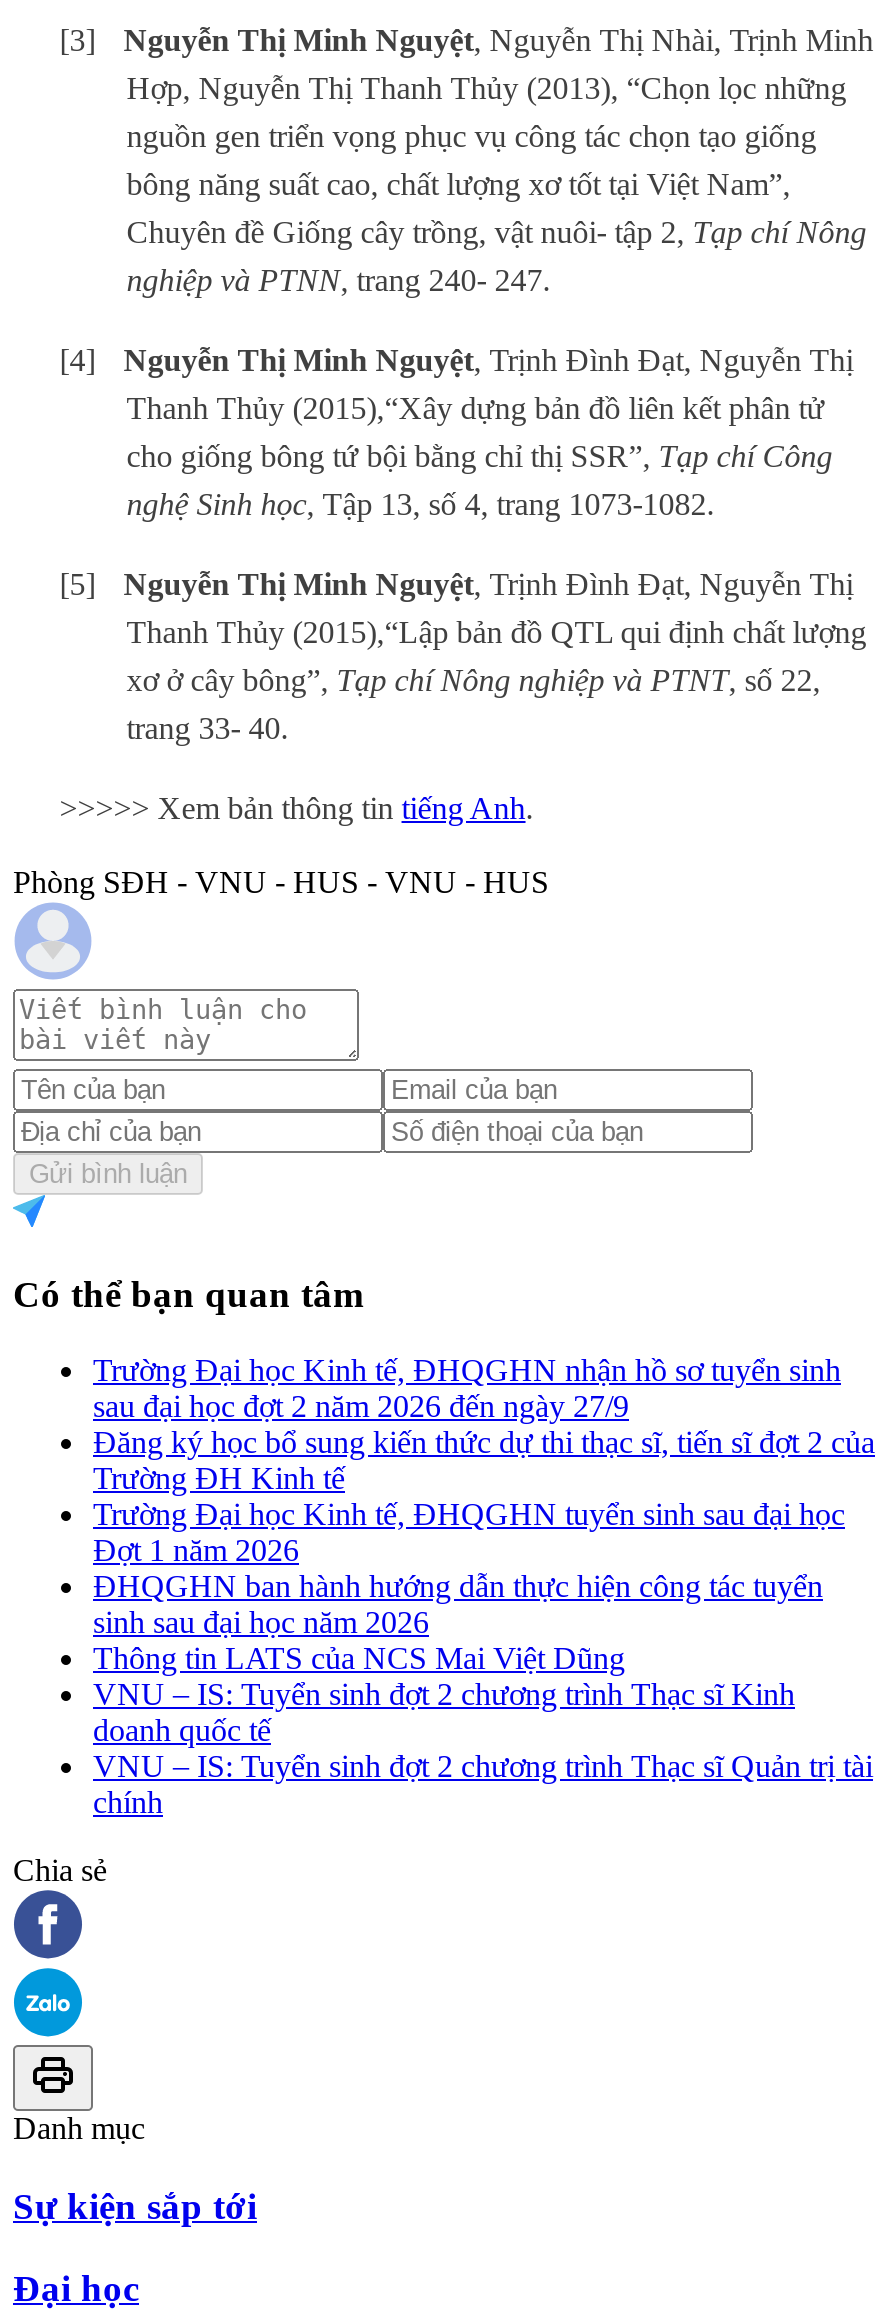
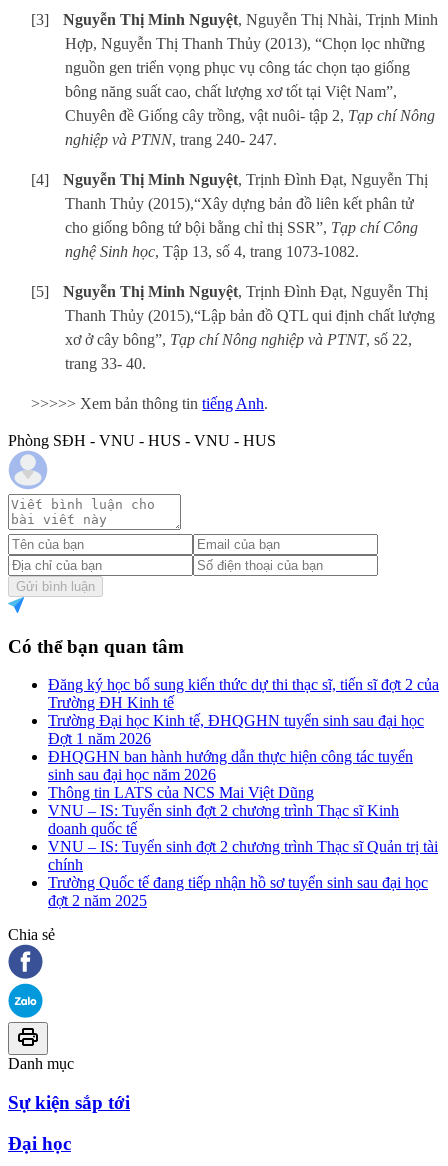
- Trường Đại học Kinh tế, ĐHQGHN nhận hồ sơ tuyển sinh
- sau đại học đợt 2 năm 2026 đến ngày 27/9

moved up: Đăng ký học bổ sung kiến thức dự thi thạc sĩ, tiến sĩ đợt 2 của | Trường ĐH Kinh tế | Trường Đại học Kinh tế, ĐHQGHN tuyển sinh sau đại học | ... | VNU – IS: Tuyển sinh đợt 2 chương trình Thạc sĩ Quản trị tài | chính

+ Trường Quốc tế đang tiếp nhận hồ sơ tuyển sinh sau đại học
+ đợt 2 năm 2025
